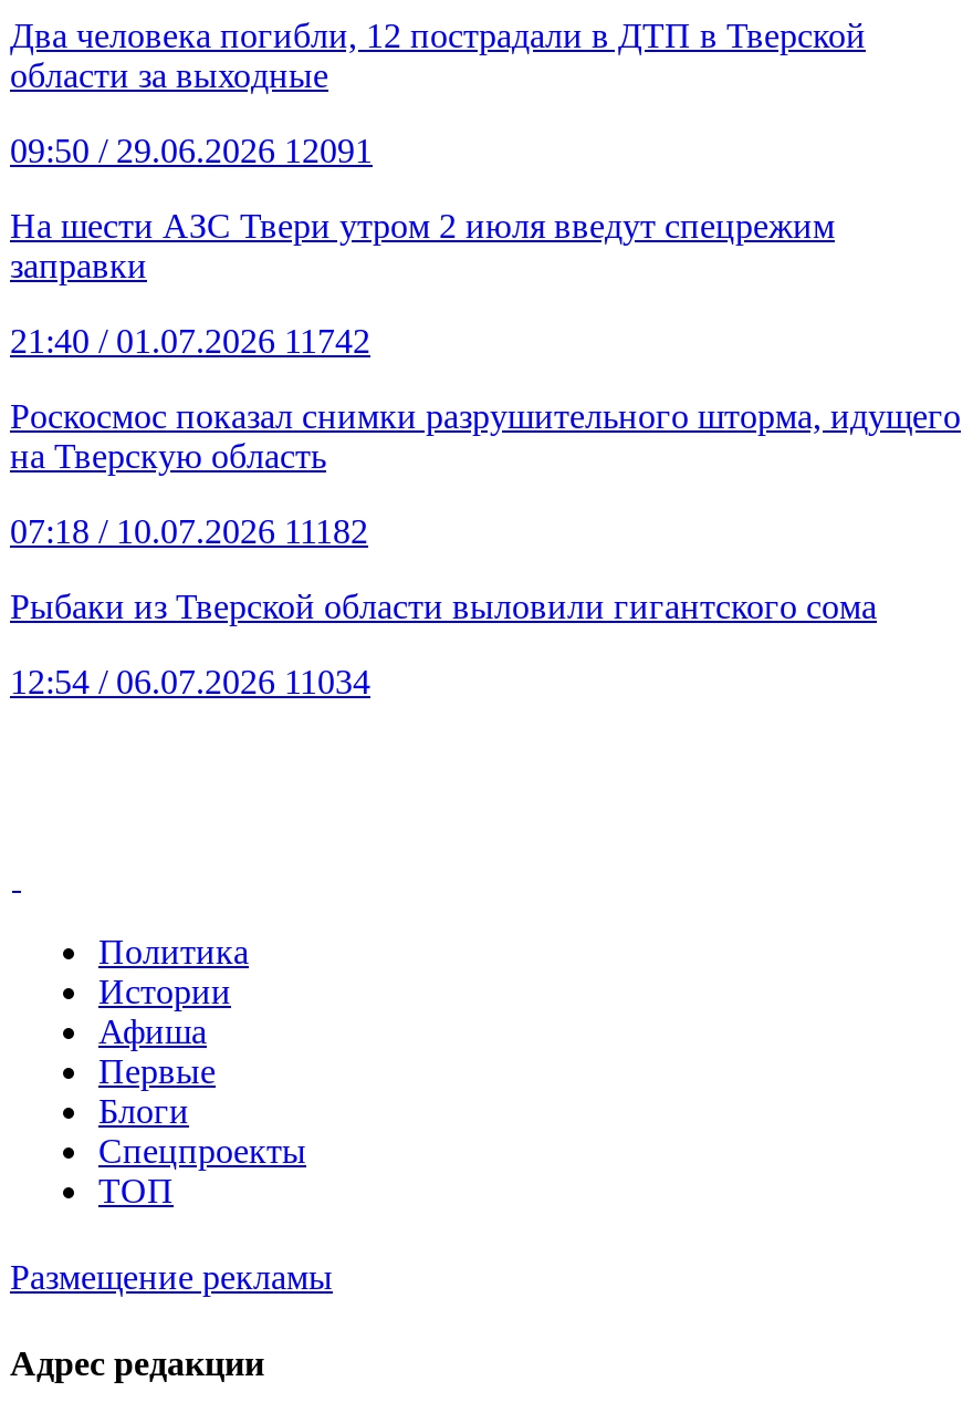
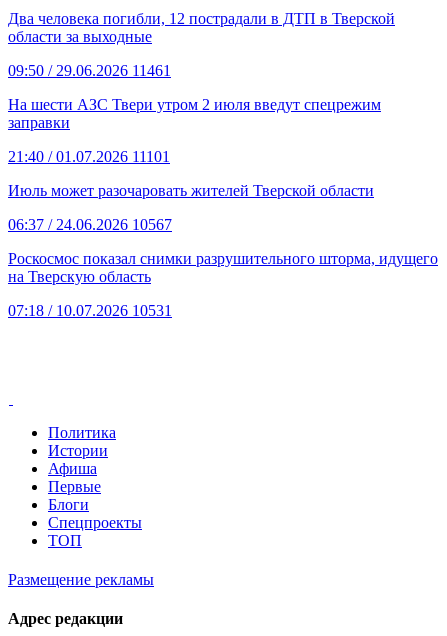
- 09:50 / 29.06.2026 12091
+ 09:50 / 29.06.2026 11461

- 21:40 / 01.07.2026 11742
+ 21:40 / 01.07.2026 11101
+ Июль может разочаровать жителей Тверской области
+ 06:37 / 24.06.2026 10567

moved down: Роскосмос показал снимки разрушительного шторма, идущего | на Тверскую область

- 07:18 / 10.07.2026 11182
- Рыбаки из Тверской области выловили гигантского сома
- 12:54 / 06.07.2026 11034
+ 07:18 / 10.07.2026 10531
